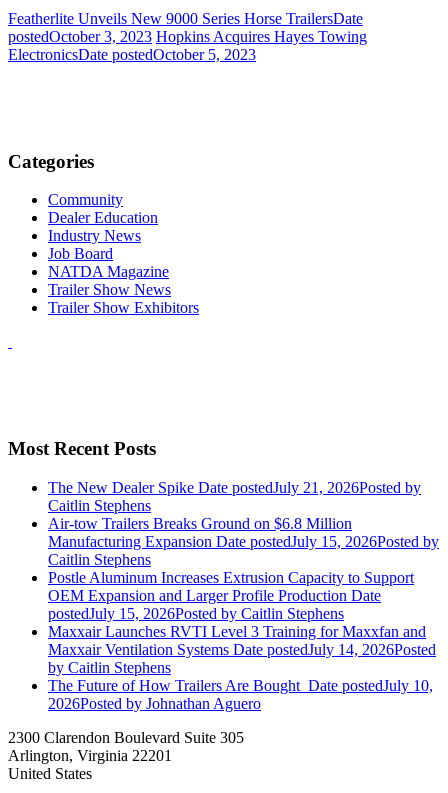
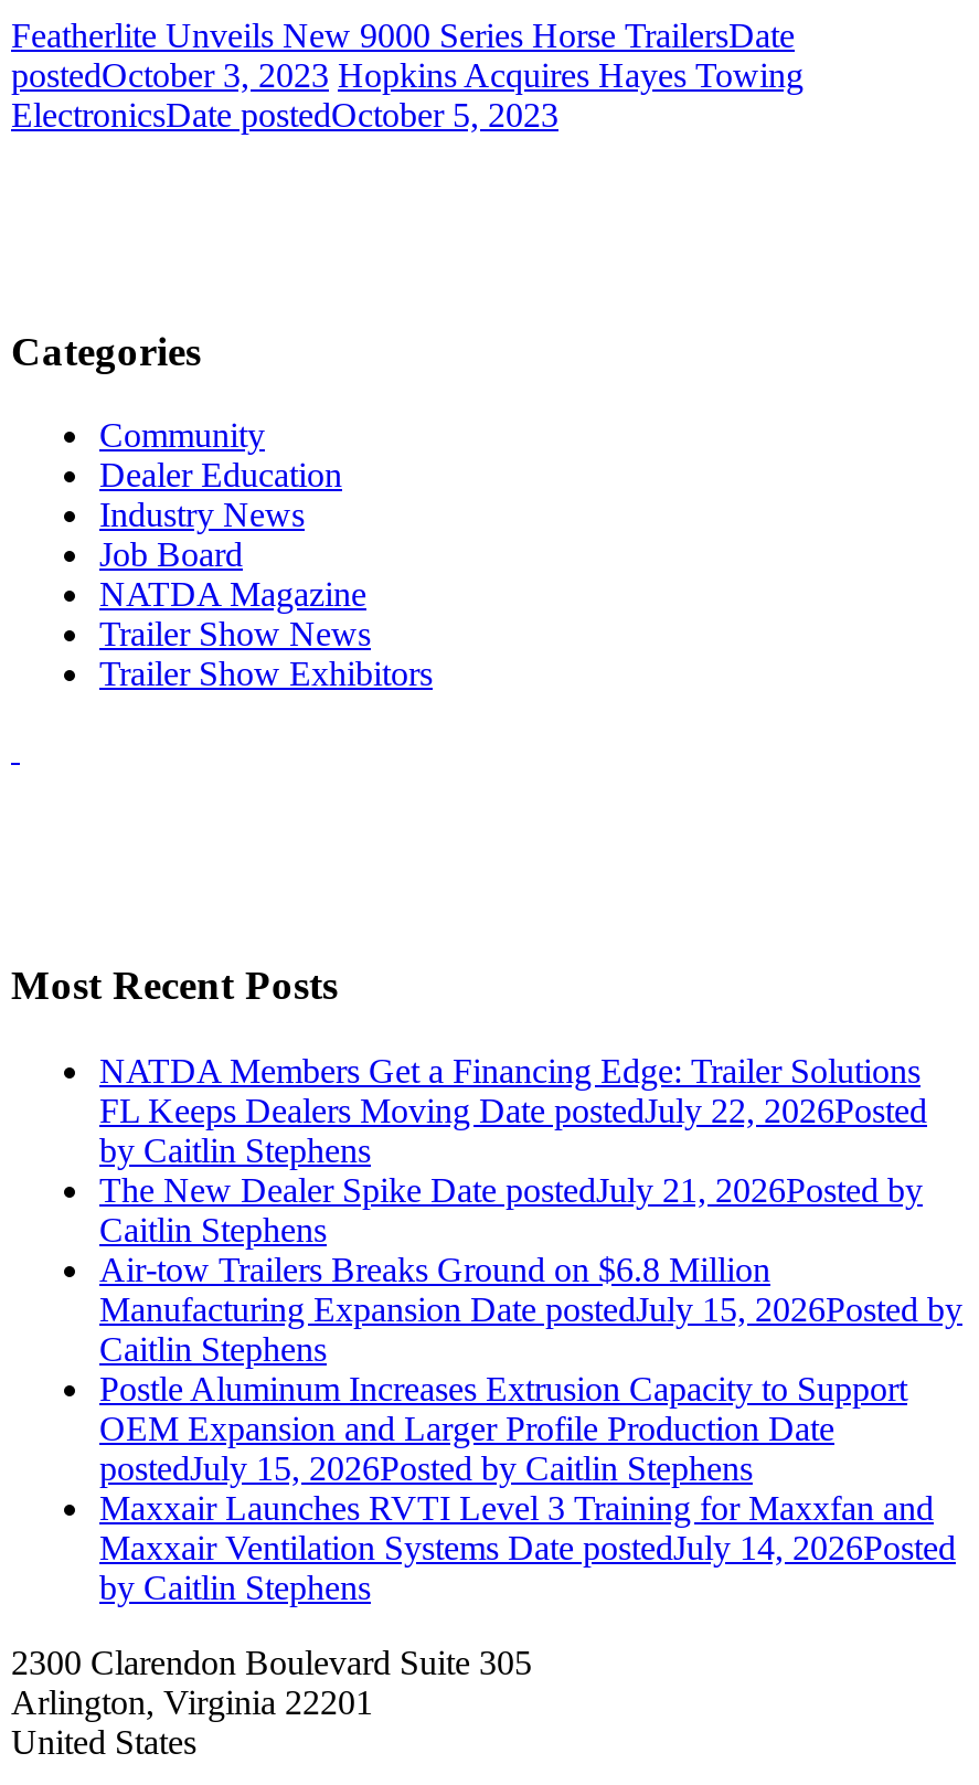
+ NATDA Members Get a Financing Edge: Trailer Solutions
+ FL Keeps Dealers Moving Date postedJuly 22, 2026Posted
+ by Caitlin Stephens

moved down: The New Dealer Spike Date postedJuly 21, 2026Posted by | Caitlin Stephens | Air-tow Trailers Breaks Ground on $6.8 Million | ... | Maxxair Ventilation Systems Date postedJuly 14, 2026Posted | by Caitlin Stephens

- The Future of How Trailers Are Bought Date postedJuly 10,
- 2026Posted by Johnathan Aguero
